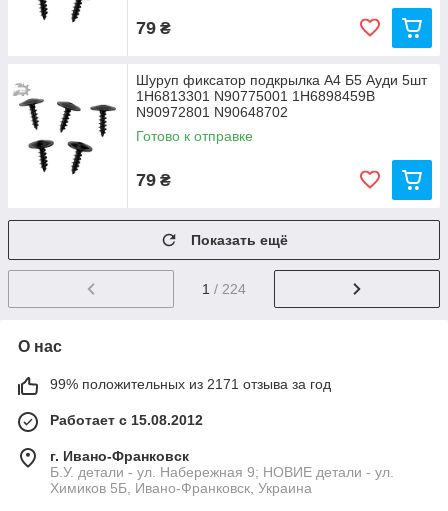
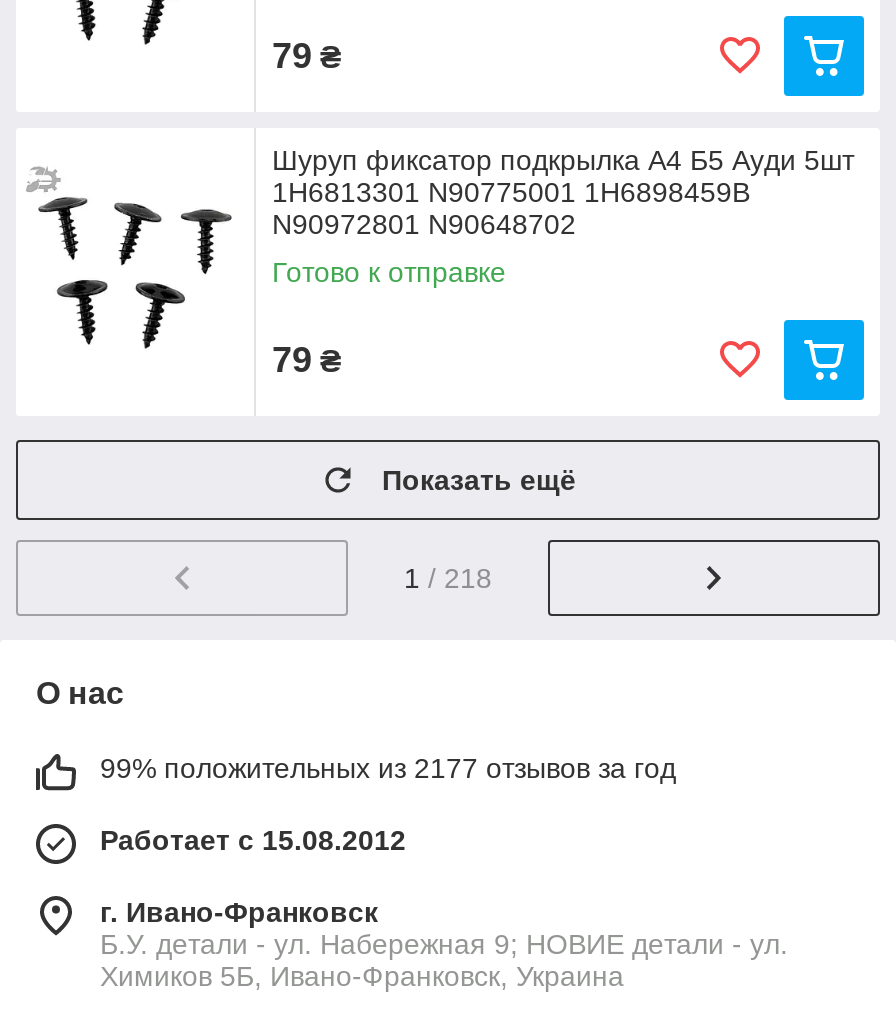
- 1 / 224
+ 1 / 218

- 99% положительных из 2171 отзыва за год
+ 99% положительных из 2177 отзывов за год
